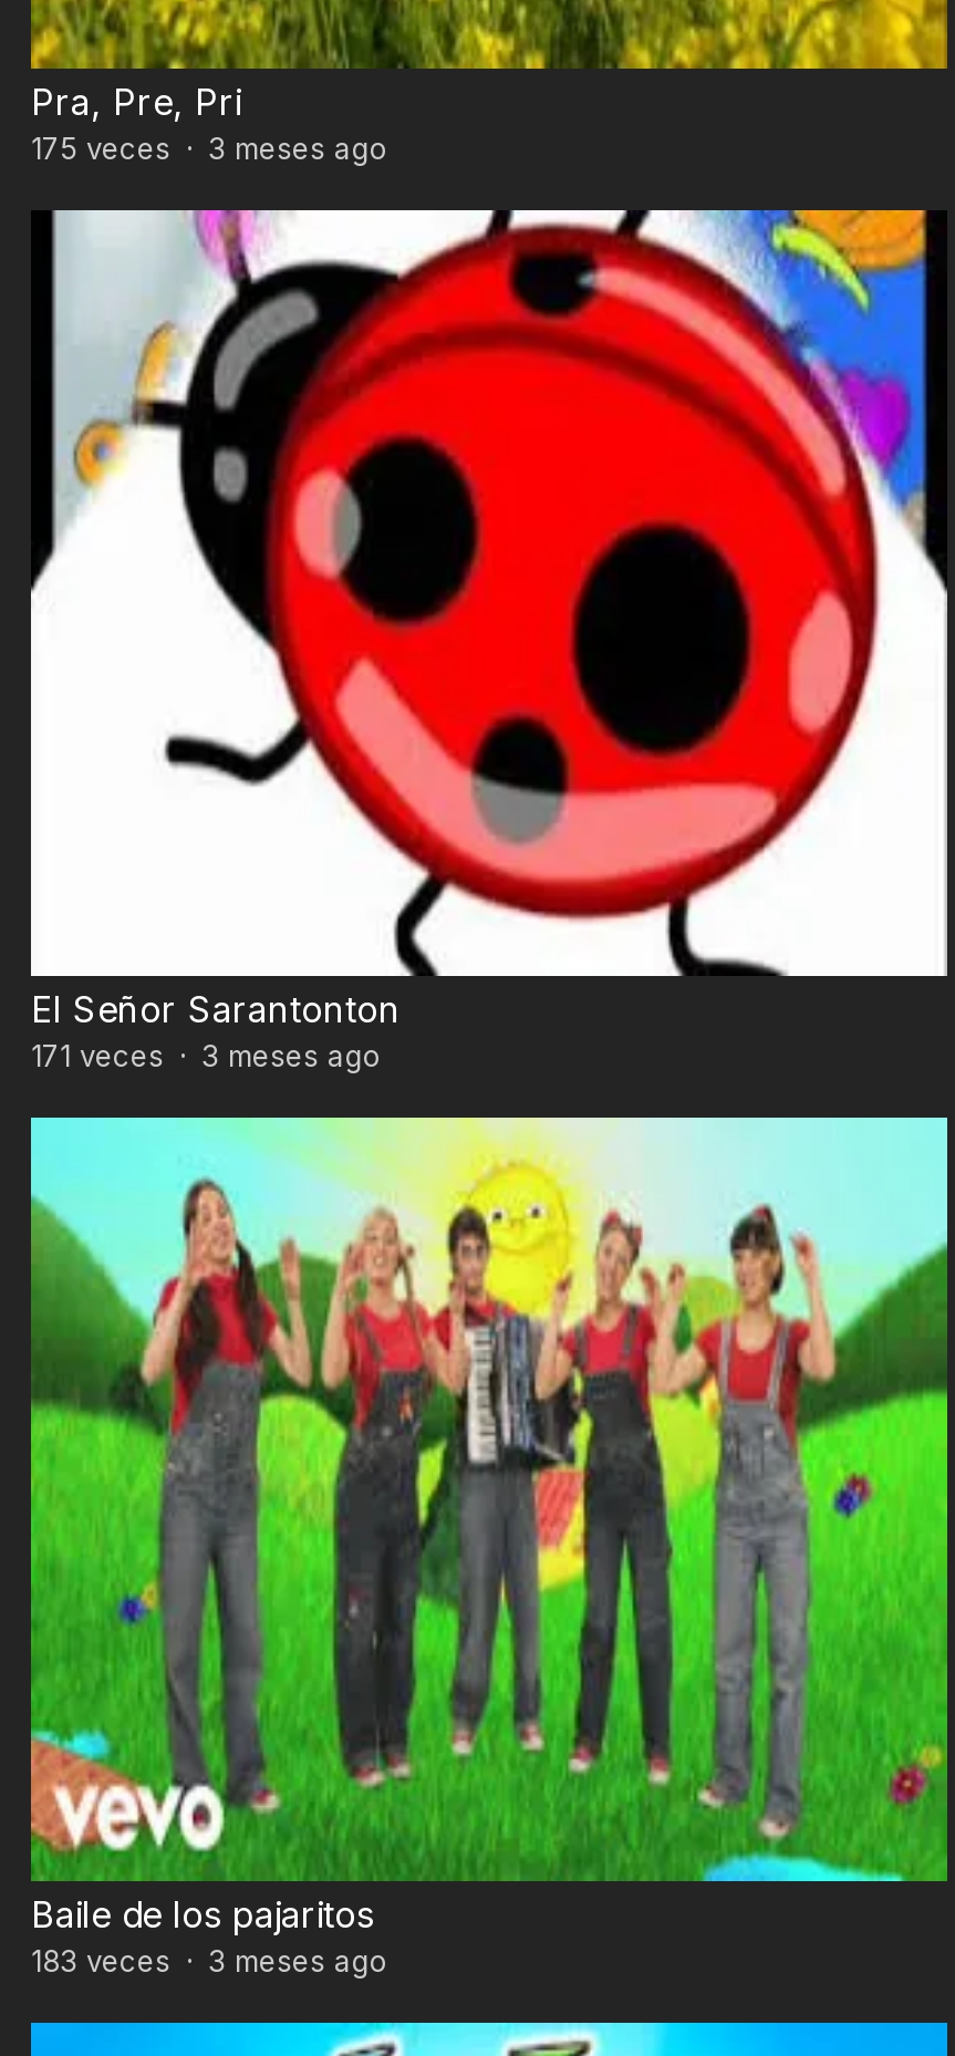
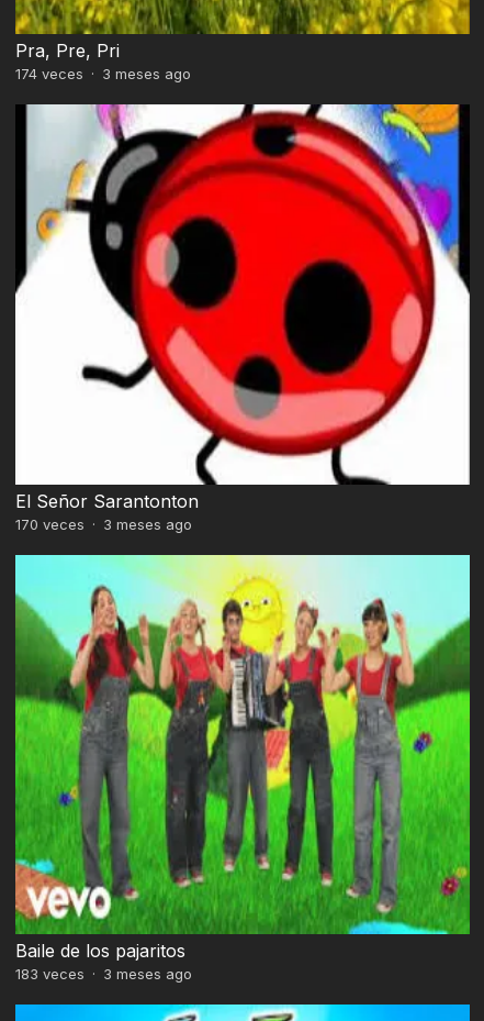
- 175 veces · 3 meses ago
+ 174 veces · 3 meses ago

- 171 veces · 3 meses ago
+ 170 veces · 3 meses ago
